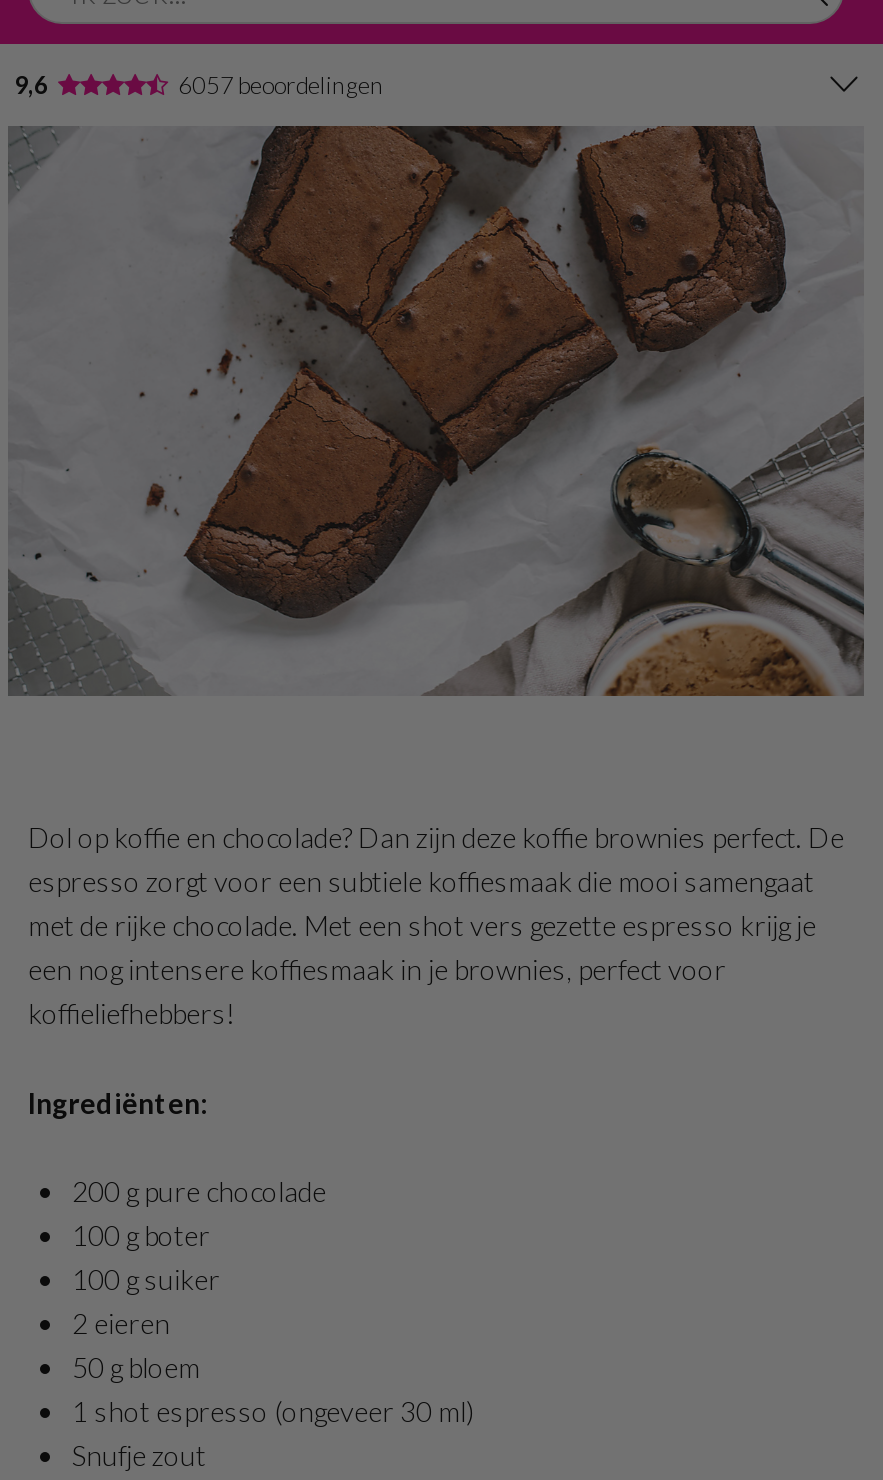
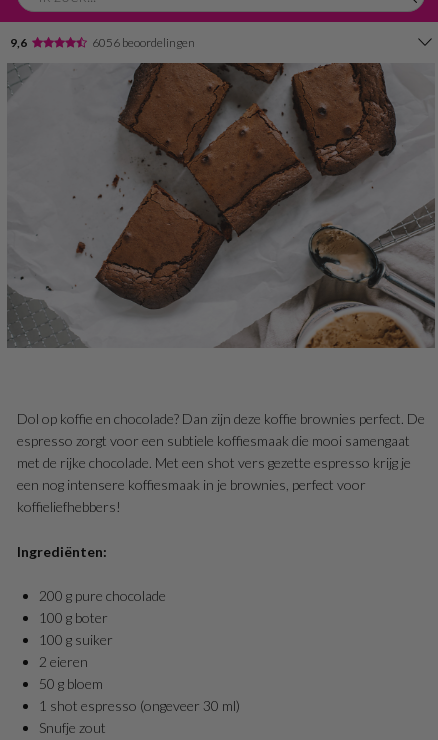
- 6057 beoordelingen
+ 6056 beoordelingen
